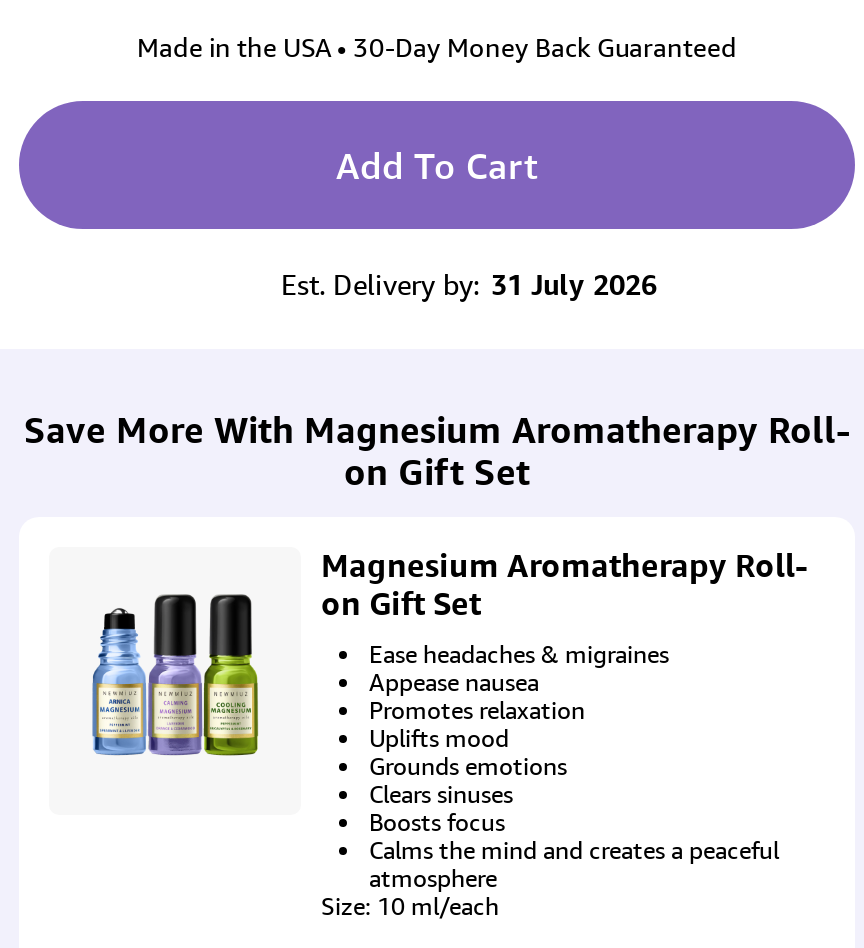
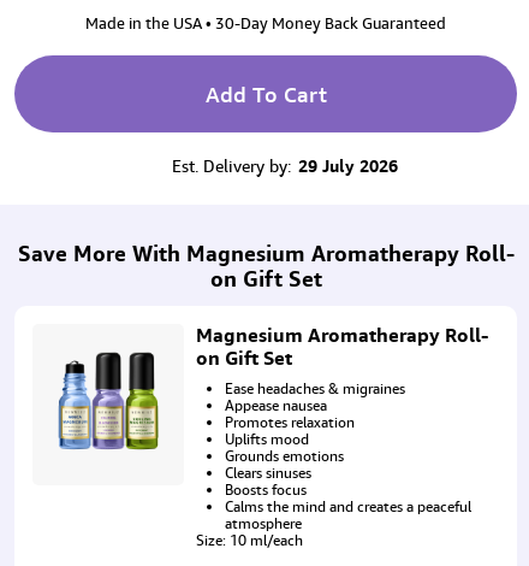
- Est. Delivery by: 31 July 2026
+ Est. Delivery by: 29 July 2026
